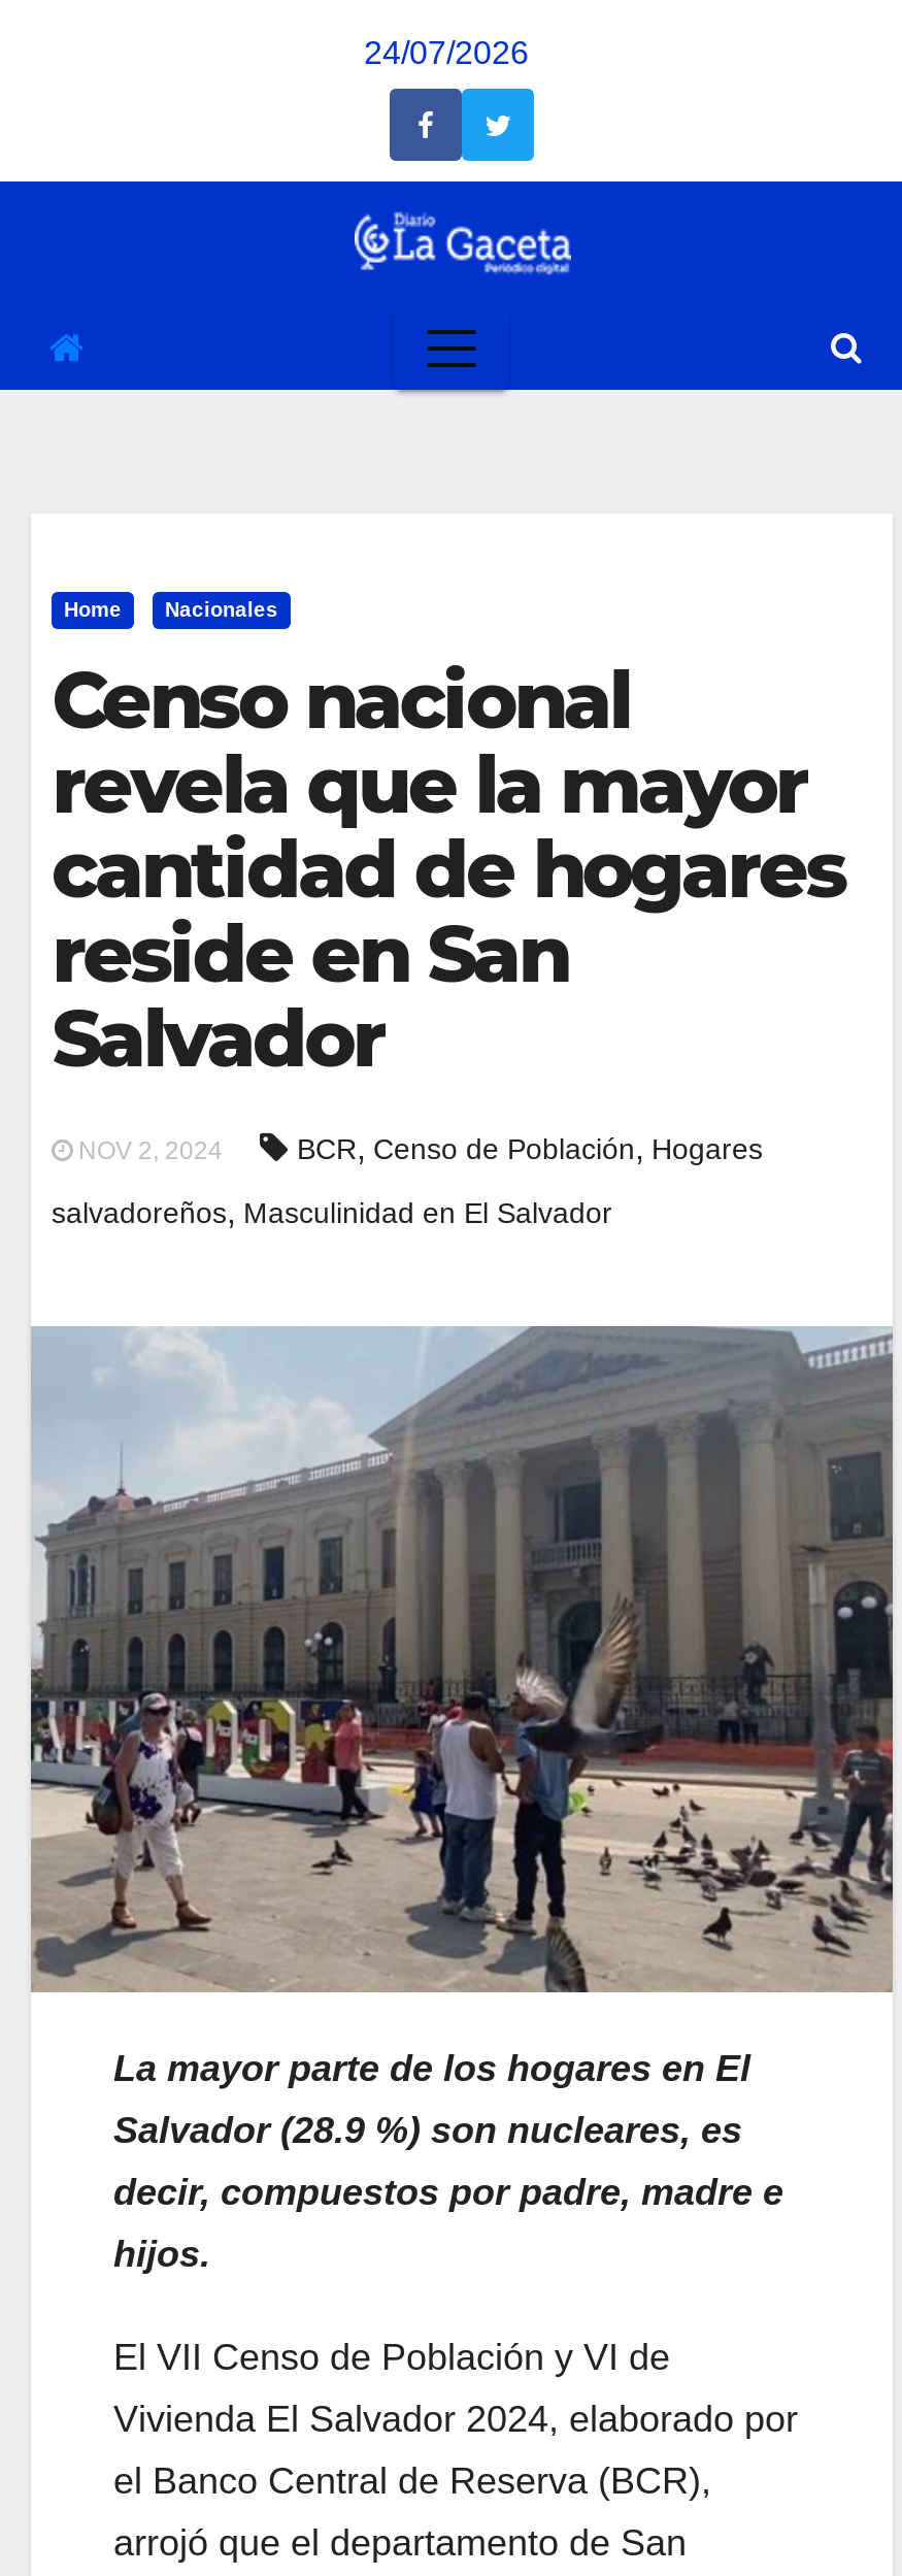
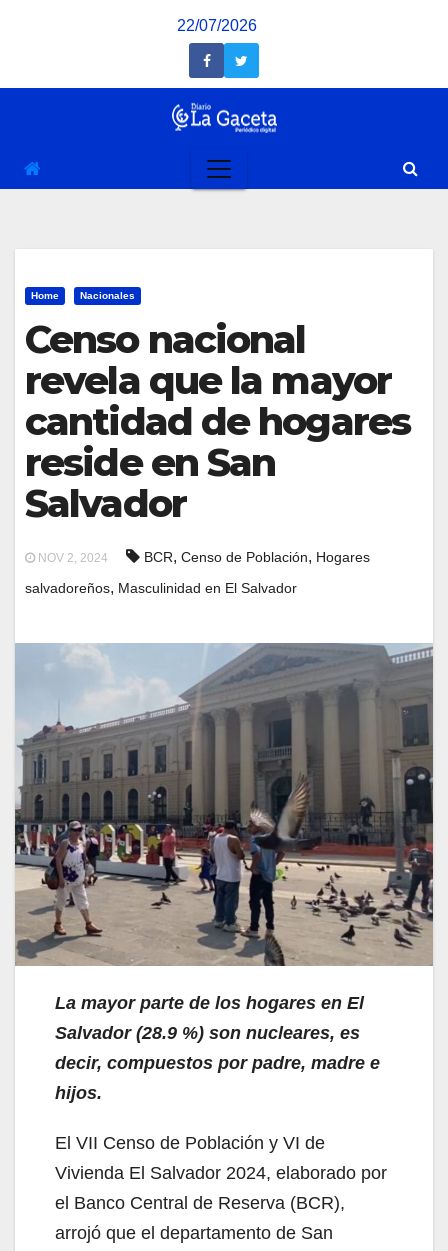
- 24/07/2026
+ 22/07/2026
